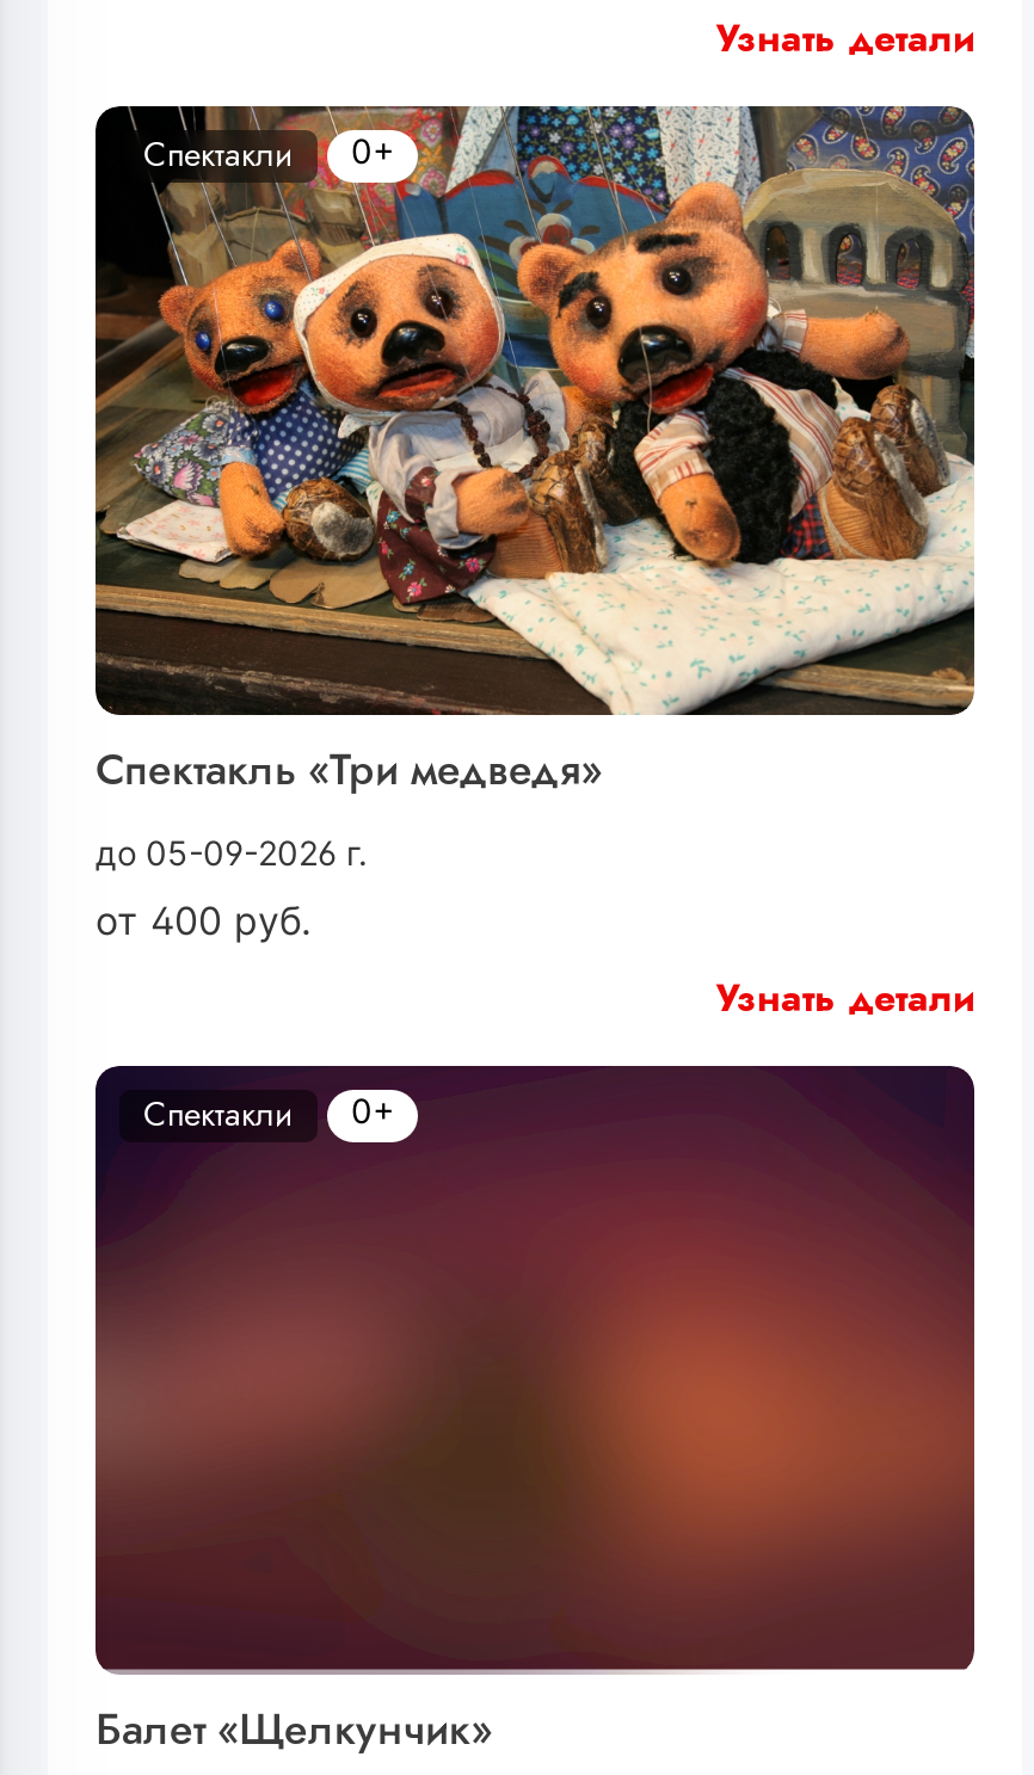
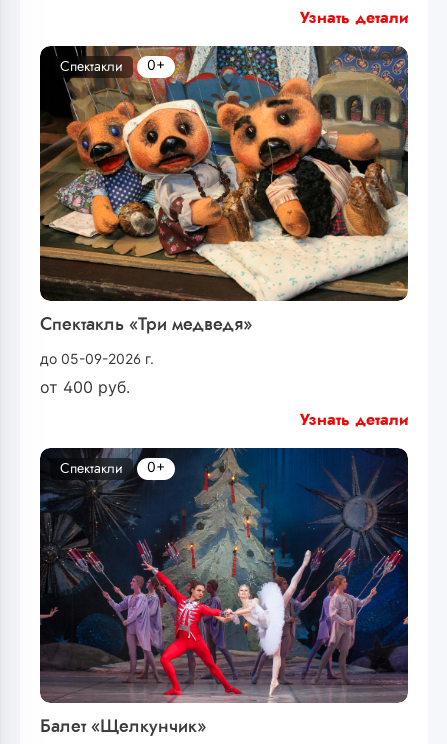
- [image]
+ [image]
